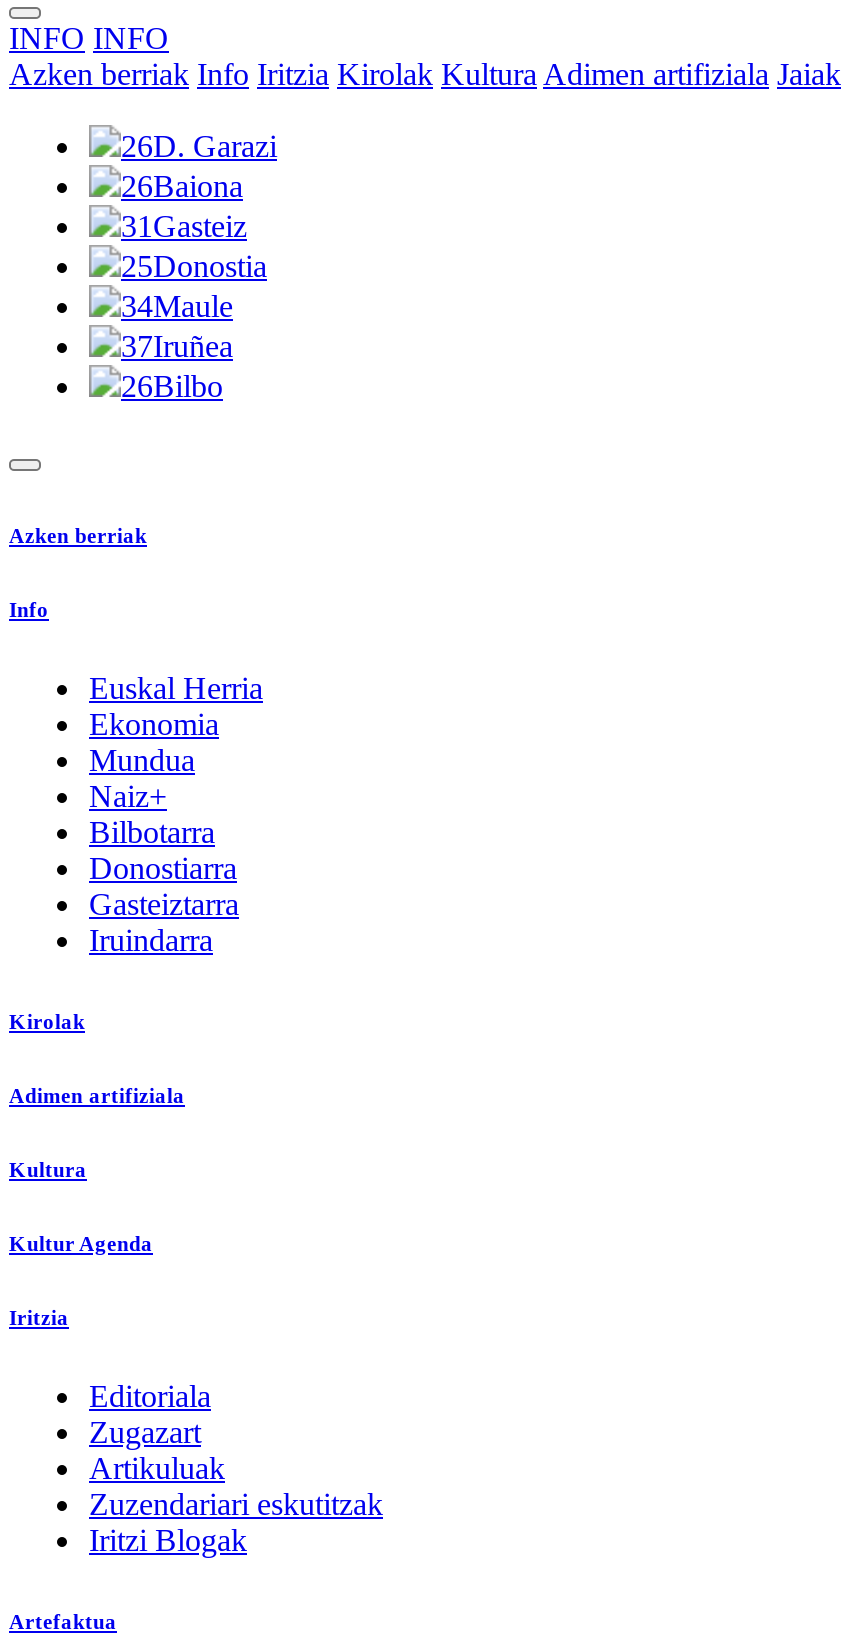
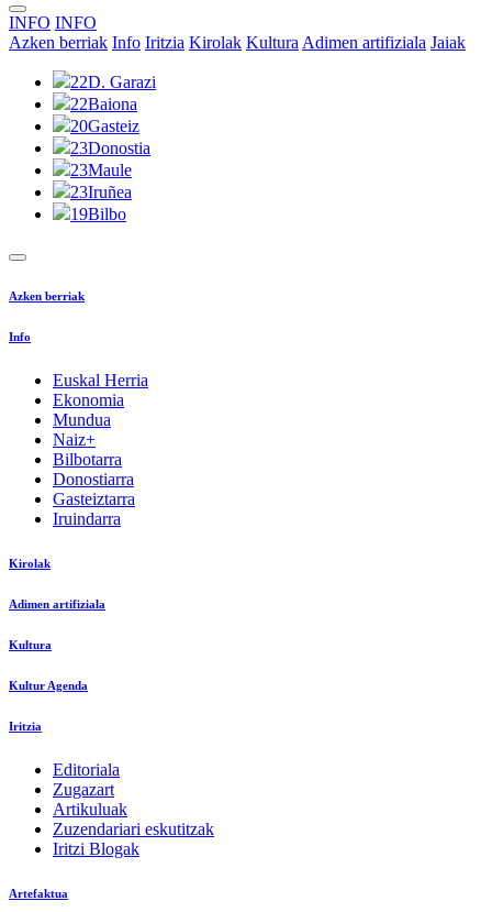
- 26D. Garazi
+ 22D. Garazi

- 26Baiona
+ 22Baiona

- 31 Gasteiz
+ 20 Gasteiz

- 25Donostia
+ 23Donostia

- 34Maule
+ 23Maule

- 37Iruñea
+ 23Iruñea

- 26Bilbo
+ 19Bilbo
